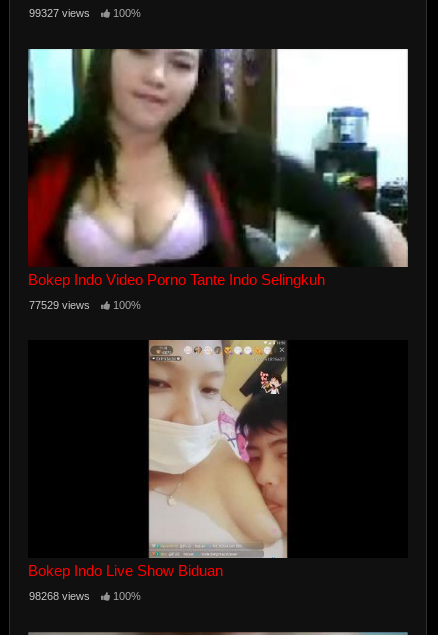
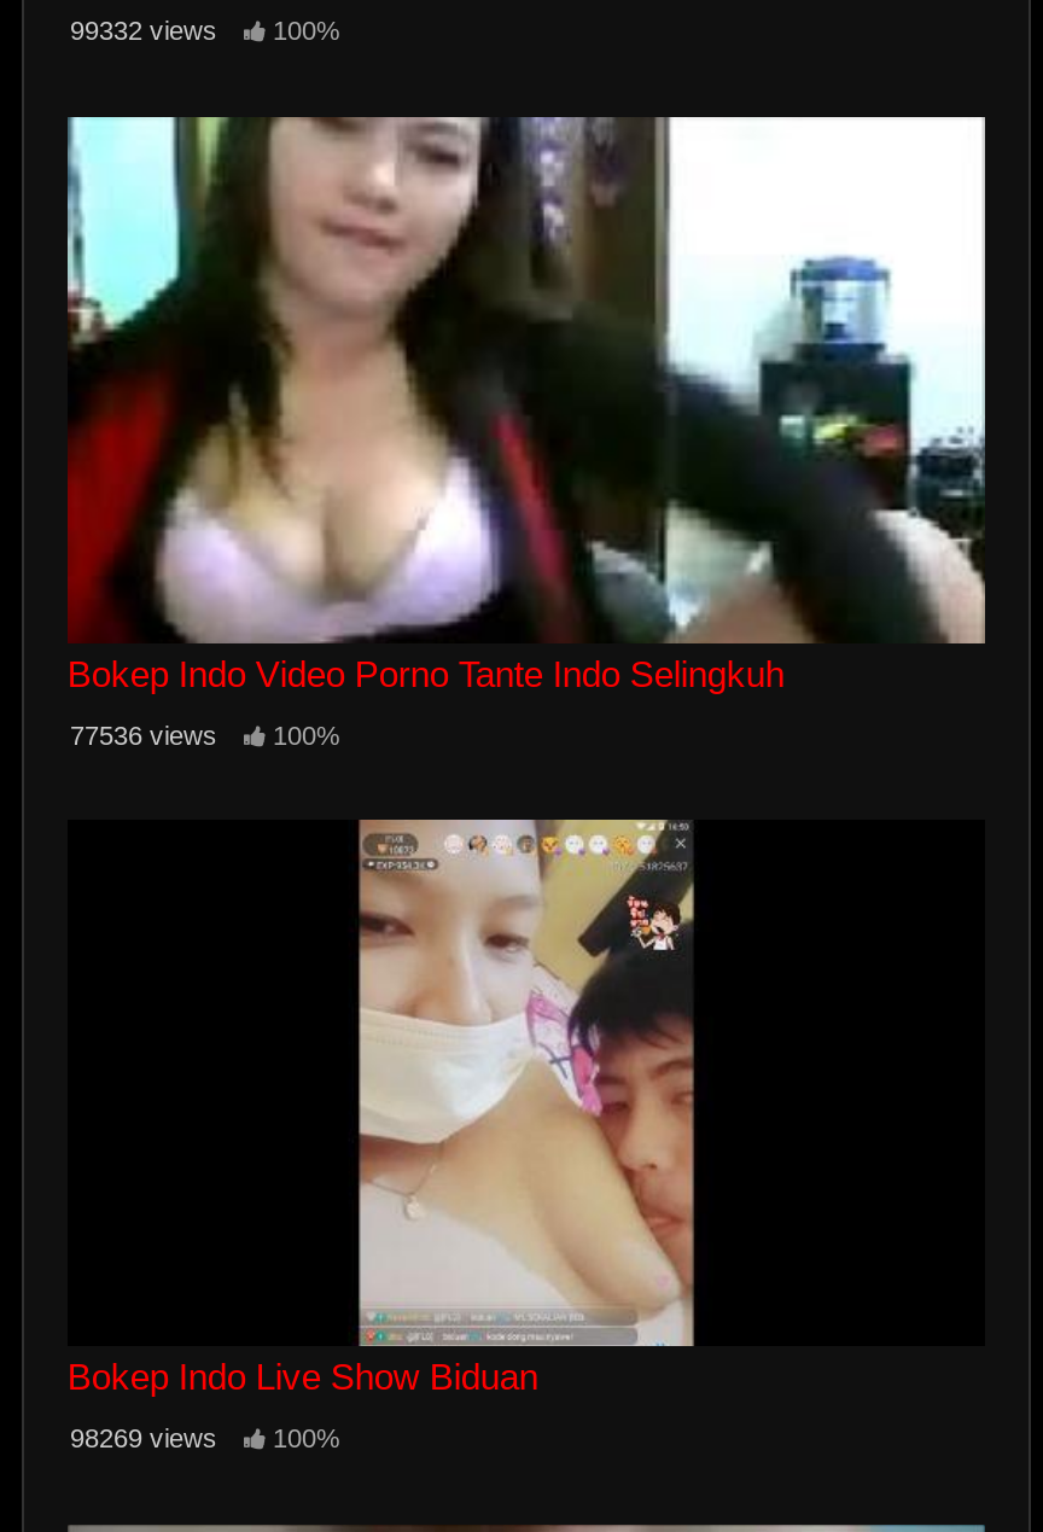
- 99327 views 100%
+ 99332 views 100%

- 77529 views 100%
+ 77536 views 100%

- 98268 views 100%
+ 98269 views 100%
